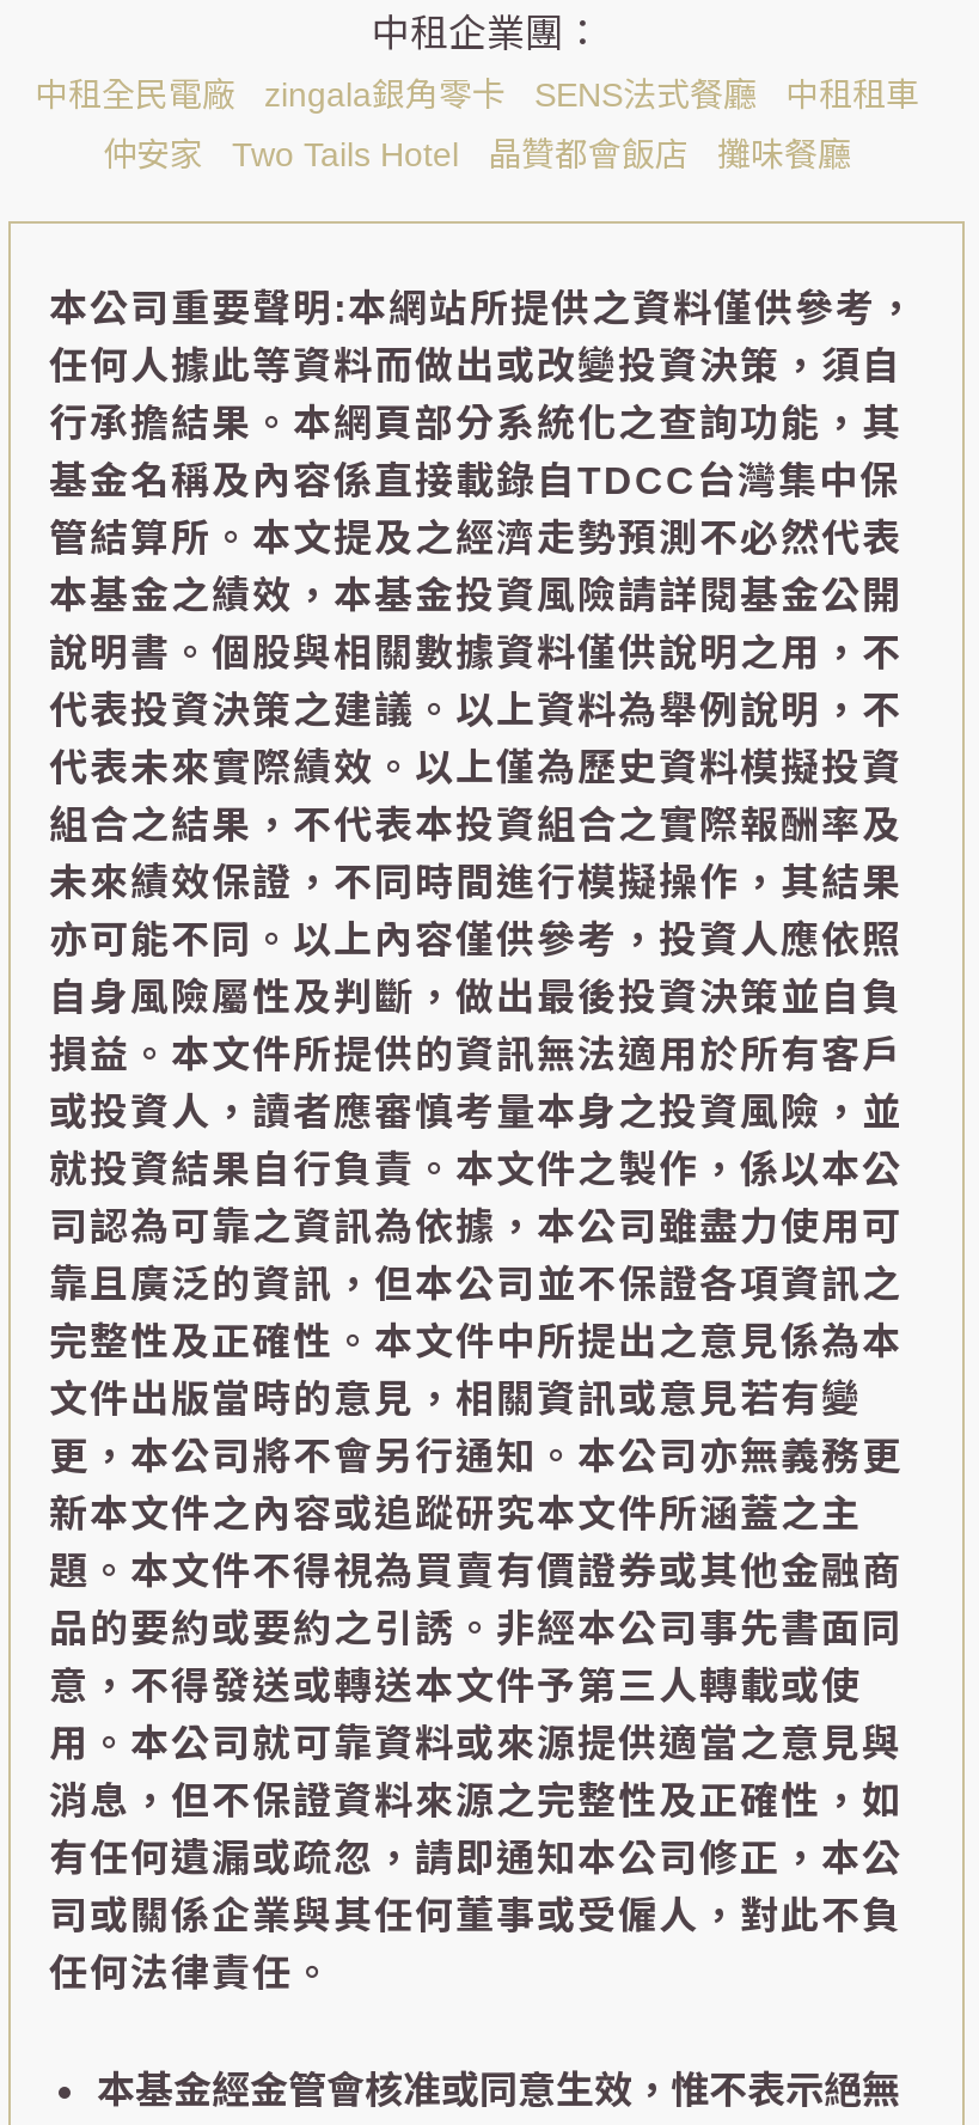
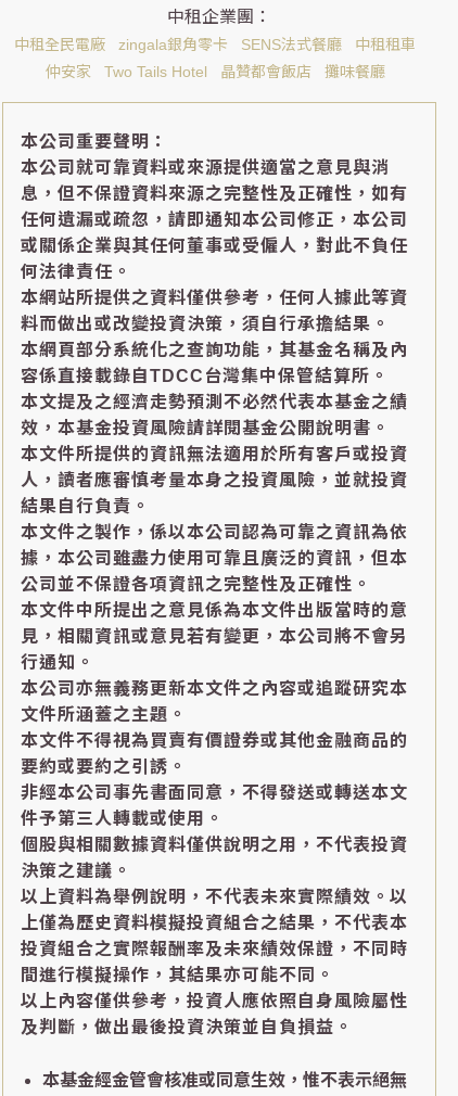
- 本公司重要聲明:本網站所提供之資料僅供參考，
- 任何人據此等資料而做出或改變投資決策，須自
- 行承擔結果。本網頁部分系統化之查詢功能，其
- 基金名稱及內容係直接載錄自TDCC台灣集中保
- 管結算所。本文提及之經濟走勢預測不必然代表
- 本基金之績效，本基金投資風險請詳閱基金公開
- 說明書。個股與相關數據資料僅供說明之用，不
- 代表投資決策之建議。以上資料為舉例說明，不
- 代表未來實際績效。以上僅為歷史資料模擬投資
- 組合之結果，不代表本投資組合之實際報酬率及
- 未來績效保證，不同時間進行模擬操作，其結果
- 亦可能不同。以上內容僅供參考，投資人應依照
- 自身風險屬性及判斷，做出最後投資決策並自負
- 損益。本文件所提供的資訊無法適用於所有客戶
- 或投資人，讀者應審慎考量本身之投資風險，並
- 就投資結果自行負責。本文件之製作，係以本公
- 司認為可靠之資訊為依據，本公司雖盡力使用可
- 靠且廣泛的資訊，但本公司並不保證各項資訊之
- 完整性及正確性。本文件中所提出之意見係為本
- 文件出版當時的意見，相關資訊或意見若有變
- 更，本公司將不會另行通知。本公司亦無義務更
- 新本文件之內容或追蹤研究本文件所涵蓋之主
- 題。本文件不得視為買賣有價證券或其他金融商
- 品的要約或要約之引誘。非經本公司事先書面同
- 意，不得發送或轉送本文件予第三人轉載或使
- 用。本公司就可靠資料或來源提供適當之意見與
- 消息，但不保證資料來源之完整性及正確性，如
- 有任何遺漏或疏忽，請即通知本公司修正，本公
- 司或關係企業與其任何董事或受僱人，對此不負
- 任何法律責任。
+ 本公司重要聲明：
+ 本公司就可靠資料或來源提供適當之意見與消
+ 息，但不保證資料來源之完整性及正確性，如有
+ 任何遺漏或疏忽，請即通知本公司修正，本公司
+ 或關係企業與其任何董事或受僱人，對此不負任
+ 何法律責任。
+ 本網站所提供之資料僅供參考，任何人據此等資
+ 料而做出或改變投資決策，須自行承擔結果。
+ 本網頁部分系統化之查詢功能，其基金名稱及內
+ 容係直接載錄自TDCC台灣集中保管結算所。
+ 本文提及之經濟走勢預測不必然代表本基金之績
+ 效，本基金投資風險請詳閱基金公開說明書。
+ 本文件所提供的資訊無法適用於所有客戶或投資
+ 人，讀者應審慎考量本身之投資風險，並就投資
+ 結果自行負責。
+ 本文件之製作，係以本公司認為可靠之資訊為依
+ 據，本公司雖盡力使用可靠且廣泛的資訊，但本
+ 公司並不保證各項資訊之完整性及正確性。
+ 本文件中所提出之意見係為本文件出版當時的意
+ 見，相關資訊或意見若有變更，本公司將不會另
+ 行通知。
+ 本公司亦無義務更新本文件之內容或追蹤研究本
+ 文件所涵蓋之主題。
+ 本文件不得視為買賣有價證券或其他金融商品的
+ 要約或要約之引誘。
+ 非經本公司事先書面同意，不得發送或轉送本文
+ 件予第三人轉載或使用。
+ 個股與相關數據資料僅供說明之用，不代表投資
+ 決策之建議。
+ 以上資料為舉例說明，不代表未來實際績效。以
+ 上僅為歷史資料模擬投資組合之結果，不代表本
+ 投資組合之實際報酬率及未來績效保證，不同時
+ 間進行模擬操作，其結果亦可能不同。
+ 以上內容僅供參考，投資人應依照自身風險屬性
+ 及判斷，做出最後投資決策並自負損益。
